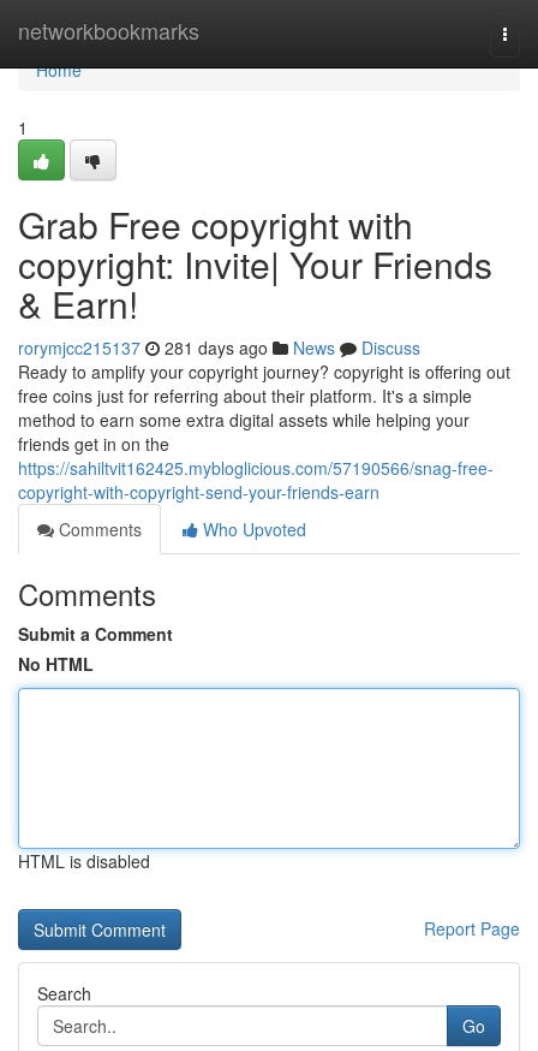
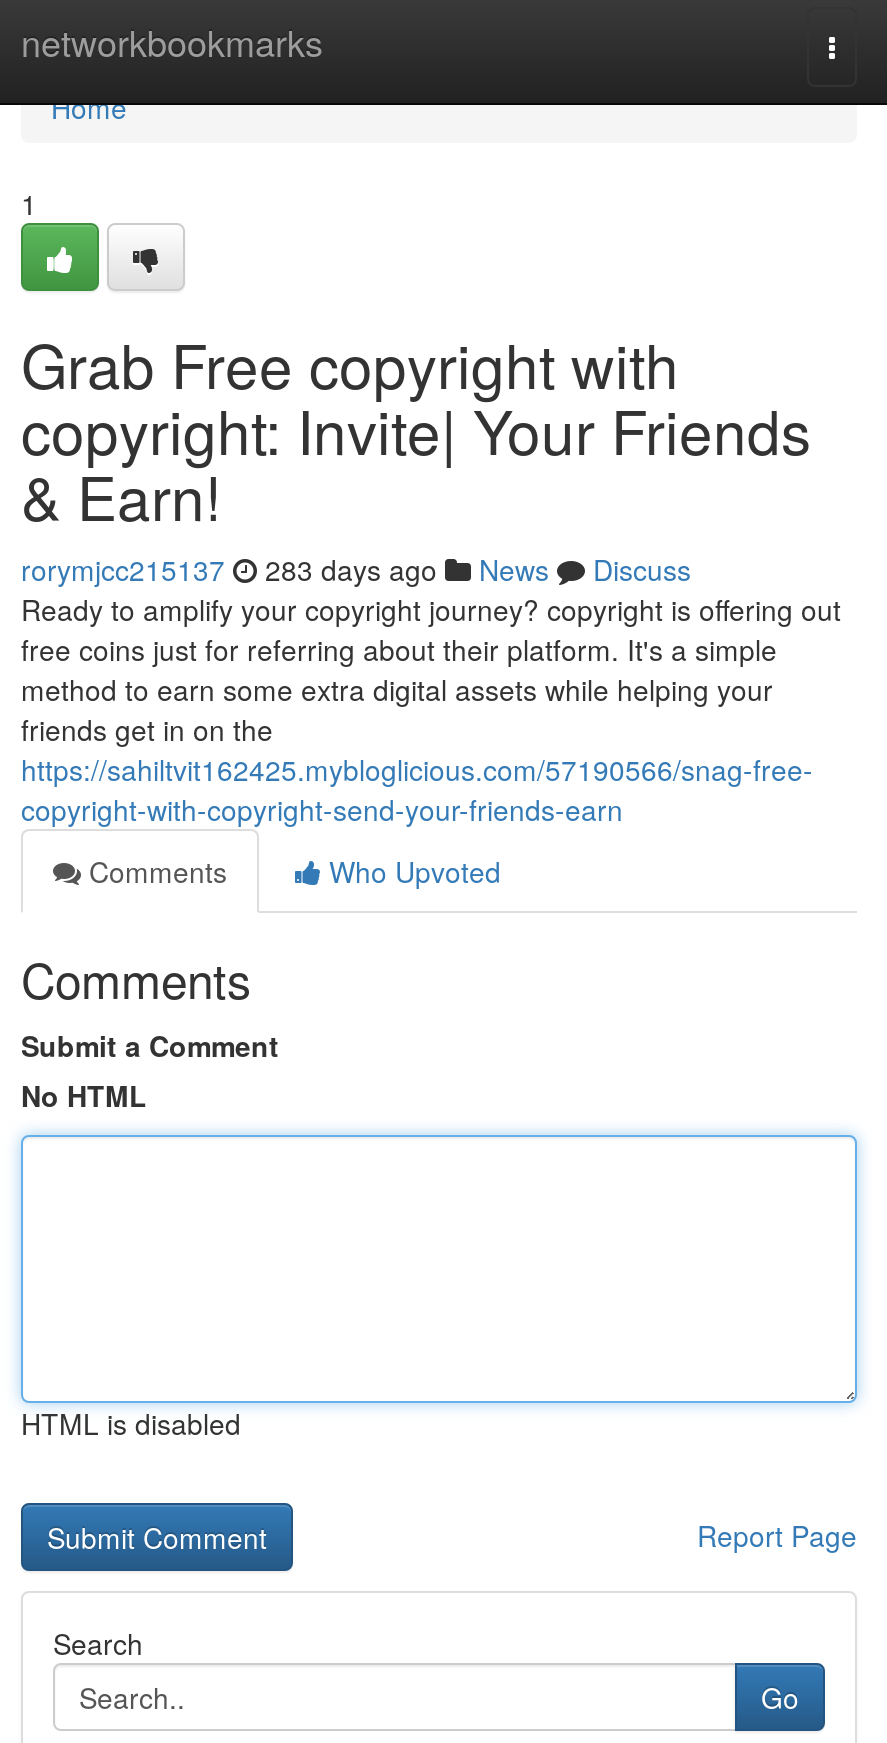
- rorymjcc215137 281 days ago News Discuss
+ rorymjcc215137 283 days ago News Discuss
